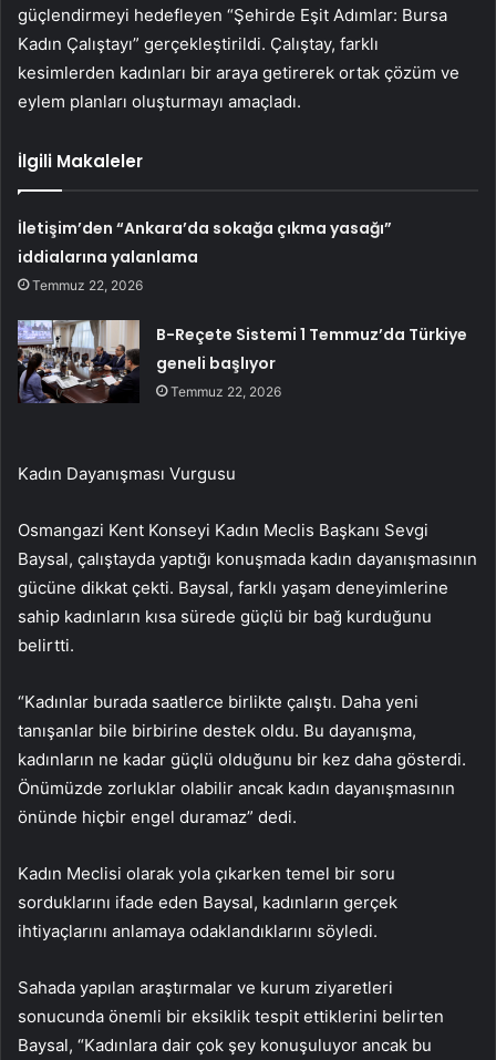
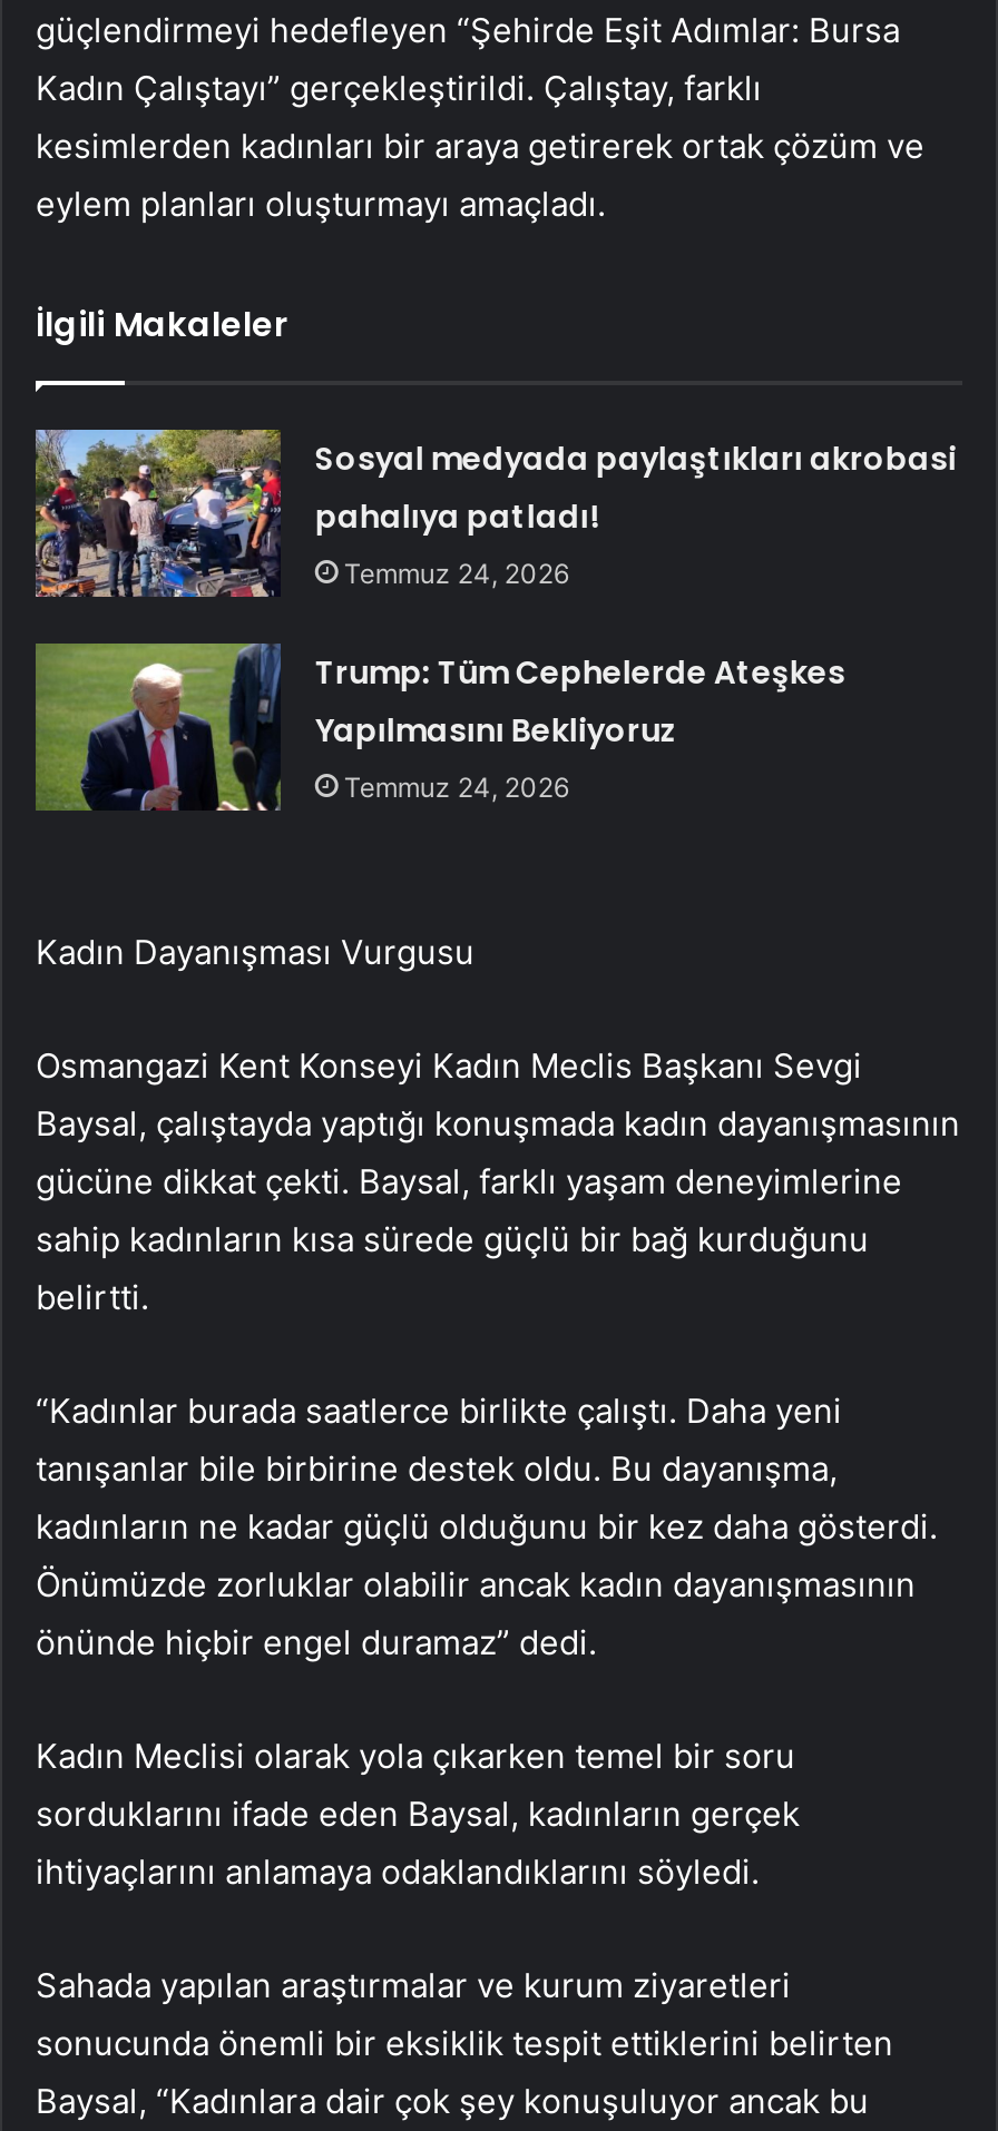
- İletişim’den “Ankara’da sokağa çıkma yasağı”
- iddialarına yalanlama
- Temmuz 22, 2026
+ Sosyal medyada paylaştıkları akrobasi
+ pahalıya patladı!
+ Temmuz 24, 2026

- [image]
- B-Reçete Sistemi 1 Temmuz’da Türkiye
- geneli başlıyor
- Temmuz 22, 2026
+ [image]
+ Trump: Tüm Cephelerde Ateşkes
+ Yapılmasını Bekliyoruz
+ Temmuz 24, 2026
